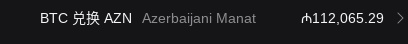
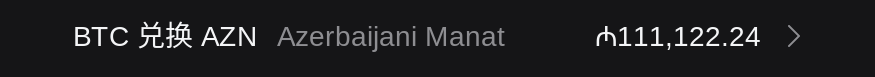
- ₼112,065.29
+ ₼111,122.24
